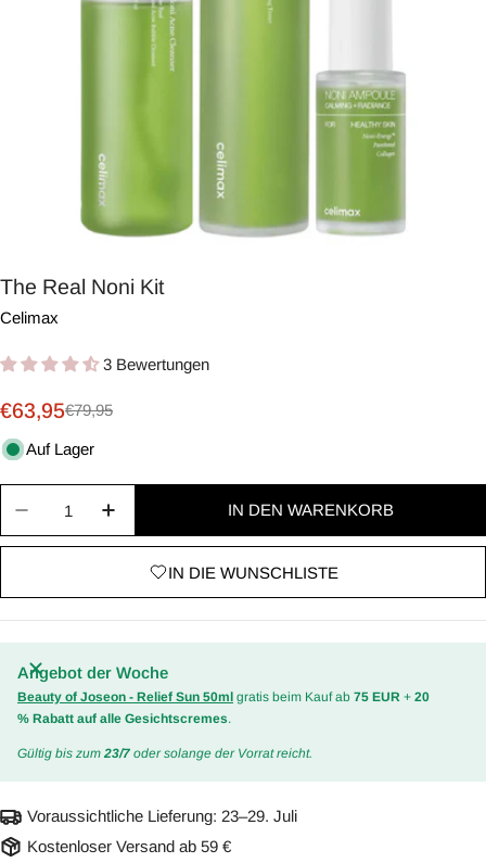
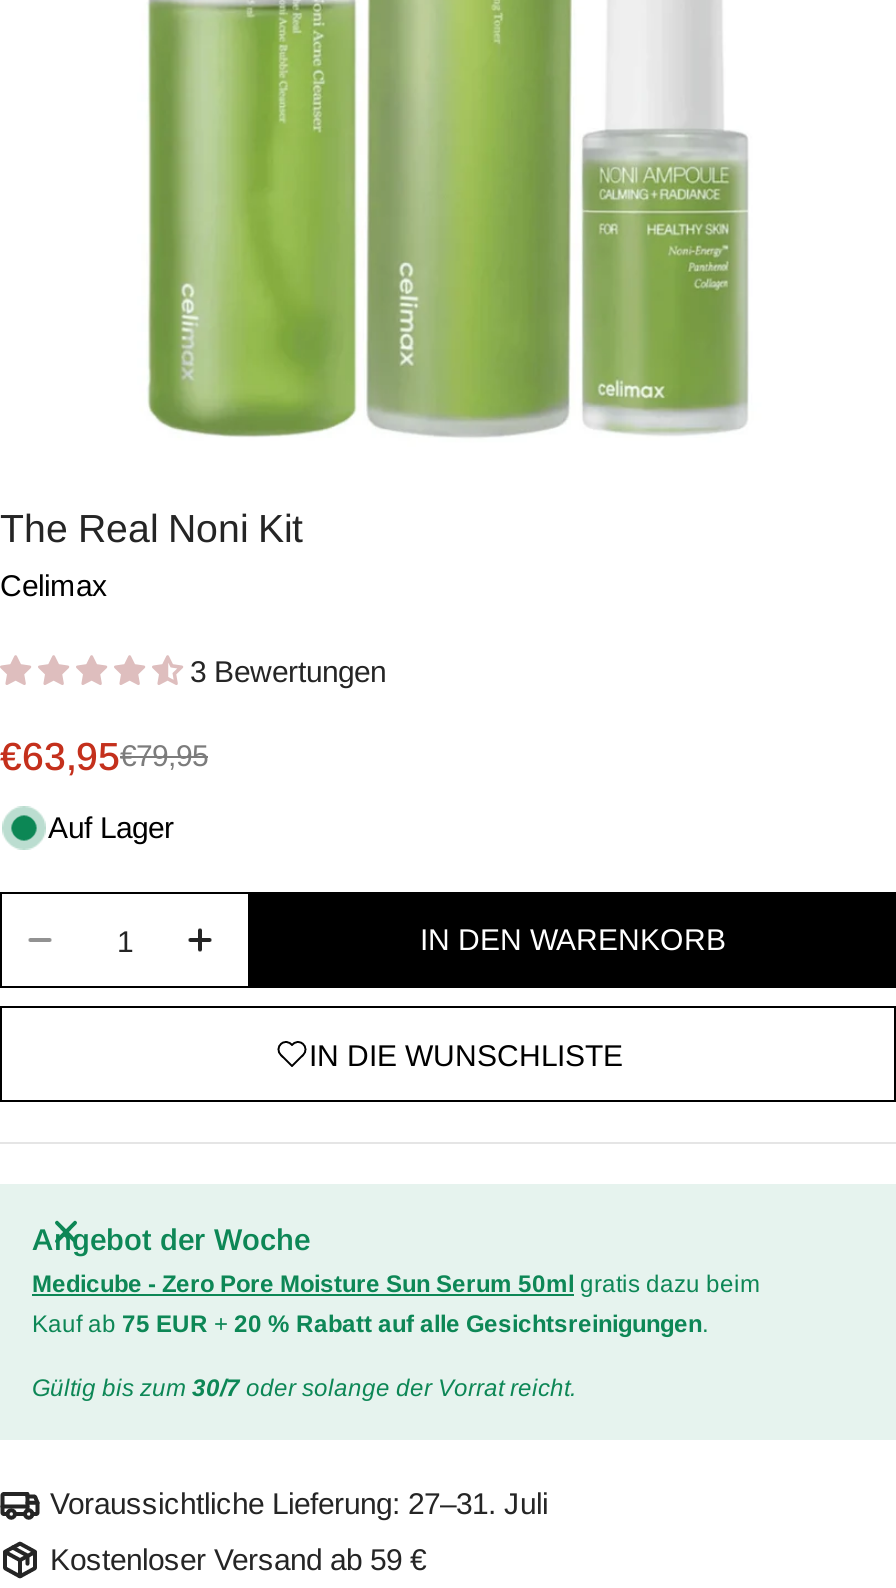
- Beauty of Joseon - Relief Sun 50ml gratis beim Kauf ab 75 EUR + 20
- % Rabatt auf alle Gesichtscremes.
+ Medicube - Zero Pore Moisture Sun Serum 50ml gratis dazu beim
+ Kauf ab 75 EUR + 20 % Rabatt auf alle Gesichtsreinigungen.

- Gültig bis zum 23/7 oder solange der Vorrat reicht.
+ Gültig bis zum 30/7 oder solange der Vorrat reicht.

- Voraussichtliche Lieferung: 23–29. Juli
+ Voraussichtliche Lieferung: 27–31. Juli
